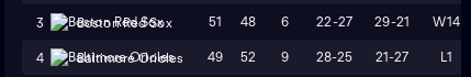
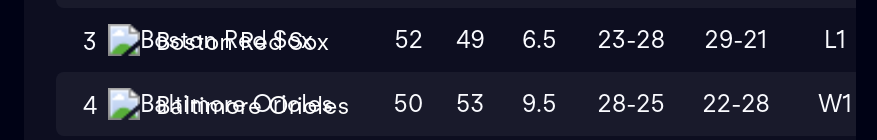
- 51
+ 52

- 48
+ 49

- 6
+ 6.5

- 22-27
+ 23-28

- W14
+ L1

- 49
+ 50

- 52
+ 53

- 9
+ 9.5

- 21-27
- L1
+ 22-28
+ W1
